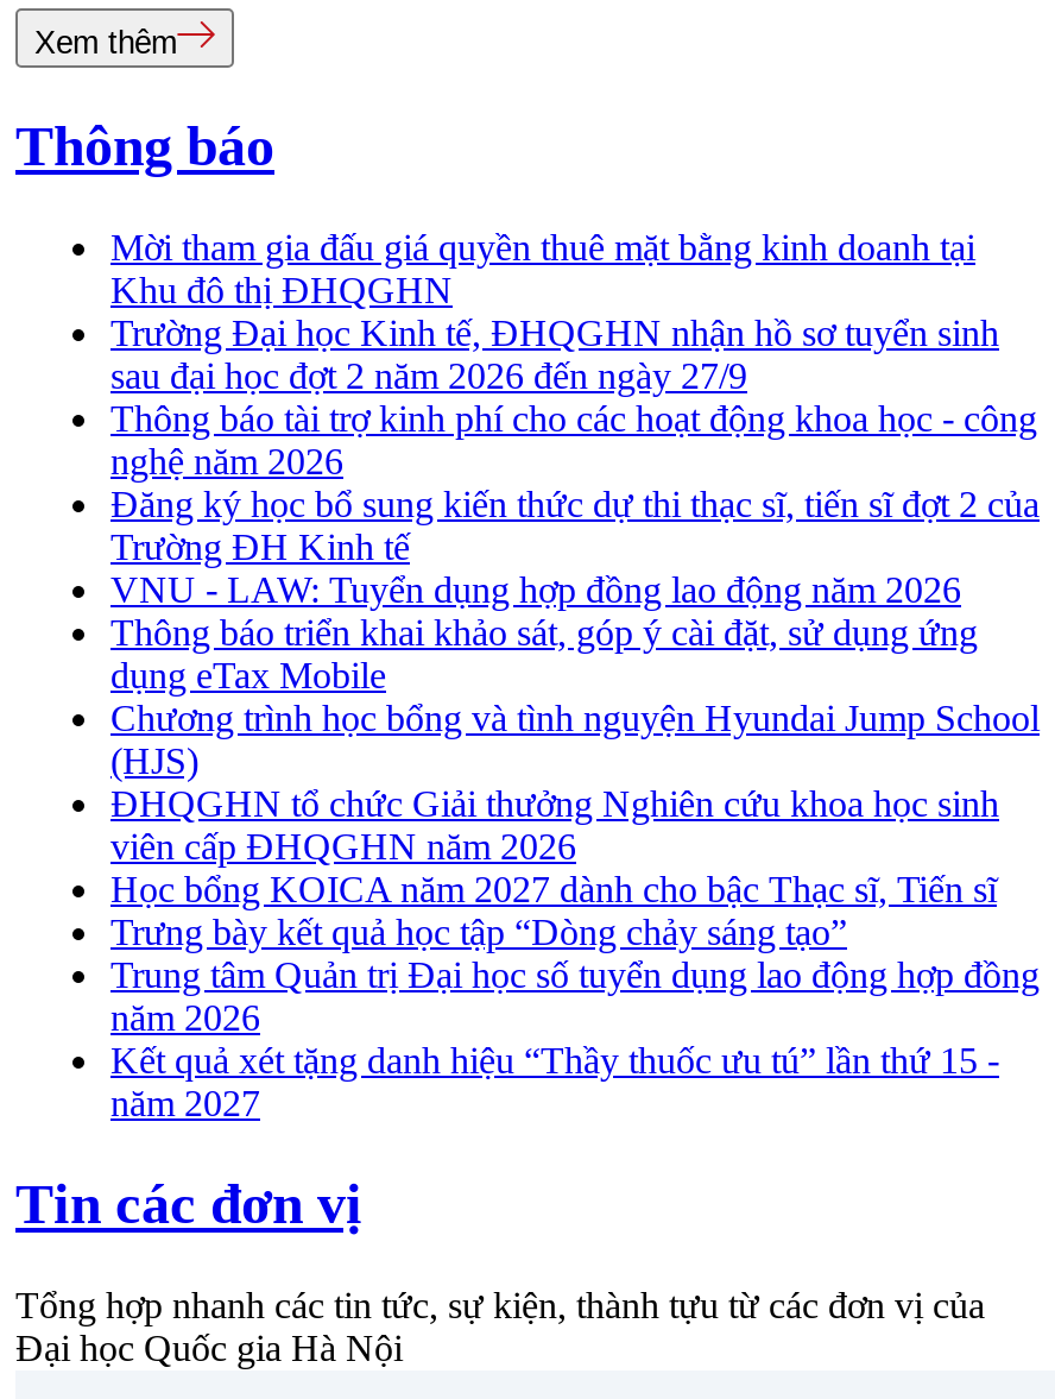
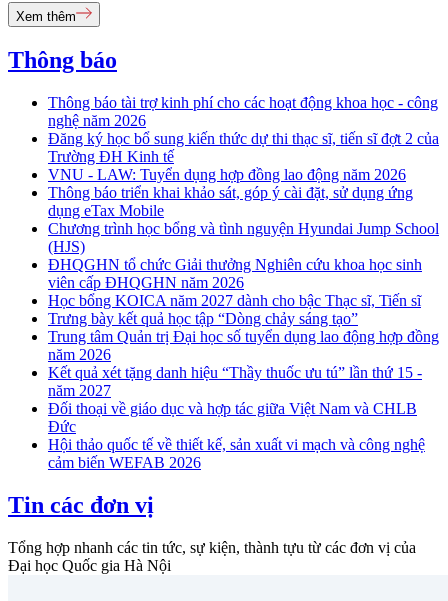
- Mời tham gia đấu giá quyền thuê mặt bằng kinh doanh tại
- Khu đô thị ĐHQGHN
- Trường Đại học Kinh tế, ĐHQGHN nhận hồ sơ tuyển sinh
- sau đại học đợt 2 năm 2026 đến ngày 27/9

moved up: Thông báo tài trợ kinh phí cho các hoạt động khoa học - công | nghệ năm 2026 | Đăng ký học bổ sung kiến thức dự thi thạc sĩ, tiến sĩ đợt 2 của | ... | Kết quả xét tặng danh hiệu “Thầy thuốc ưu tú” lần thứ 15 - | năm 2027

+ Đối thoại về giáo dục và hợp tác giữa Việt Nam và CHLB
+ Đức
+ Hội thảo quốc tế về thiết kế, sản xuất vi mạch và công nghệ
+ cảm biến WEFAB 2026
